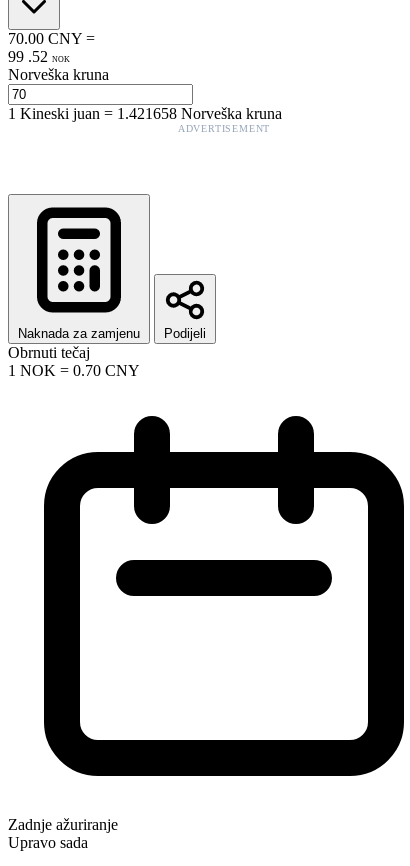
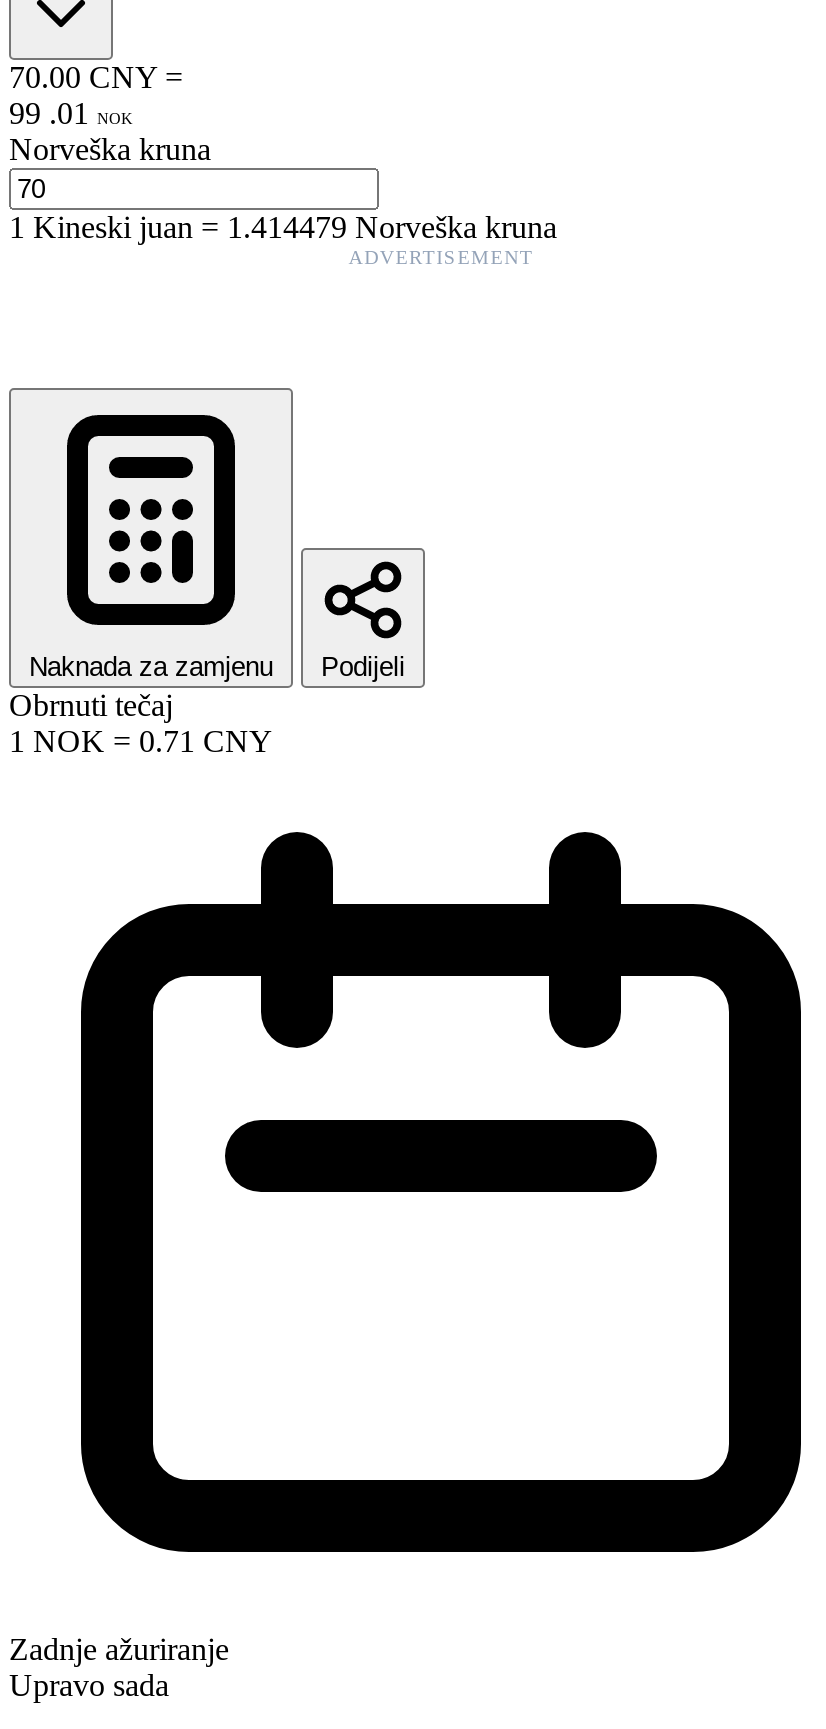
- 99 . 52 NOK
+ 99 . 01 NOK

- 1Kineski juan=1.421658 Norveška kruna
+ 1Kineski juan=1.414479 Norveška kruna

- 1 NOK = 0.70 CNY
+ 1 NOK = 0.71 CNY
